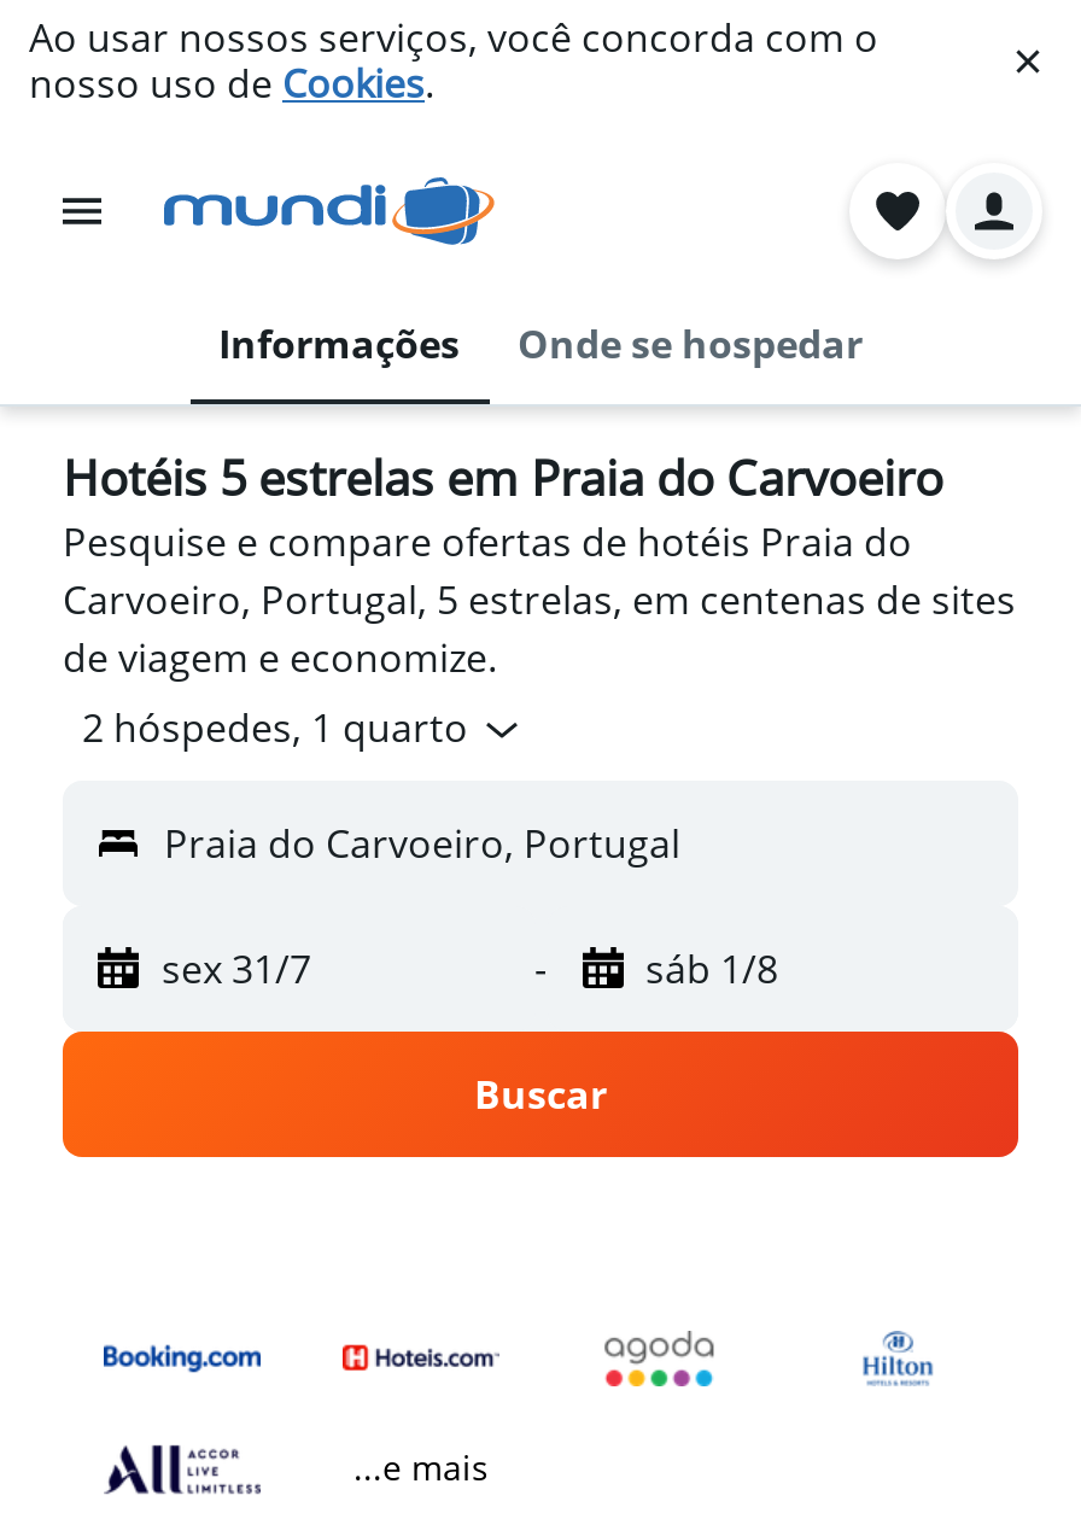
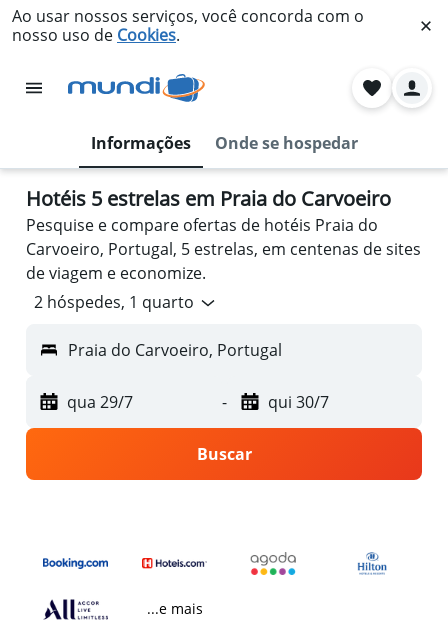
- sex 31/7
+ qua 29/7

- sáb 1/8
+ qui 30/7
